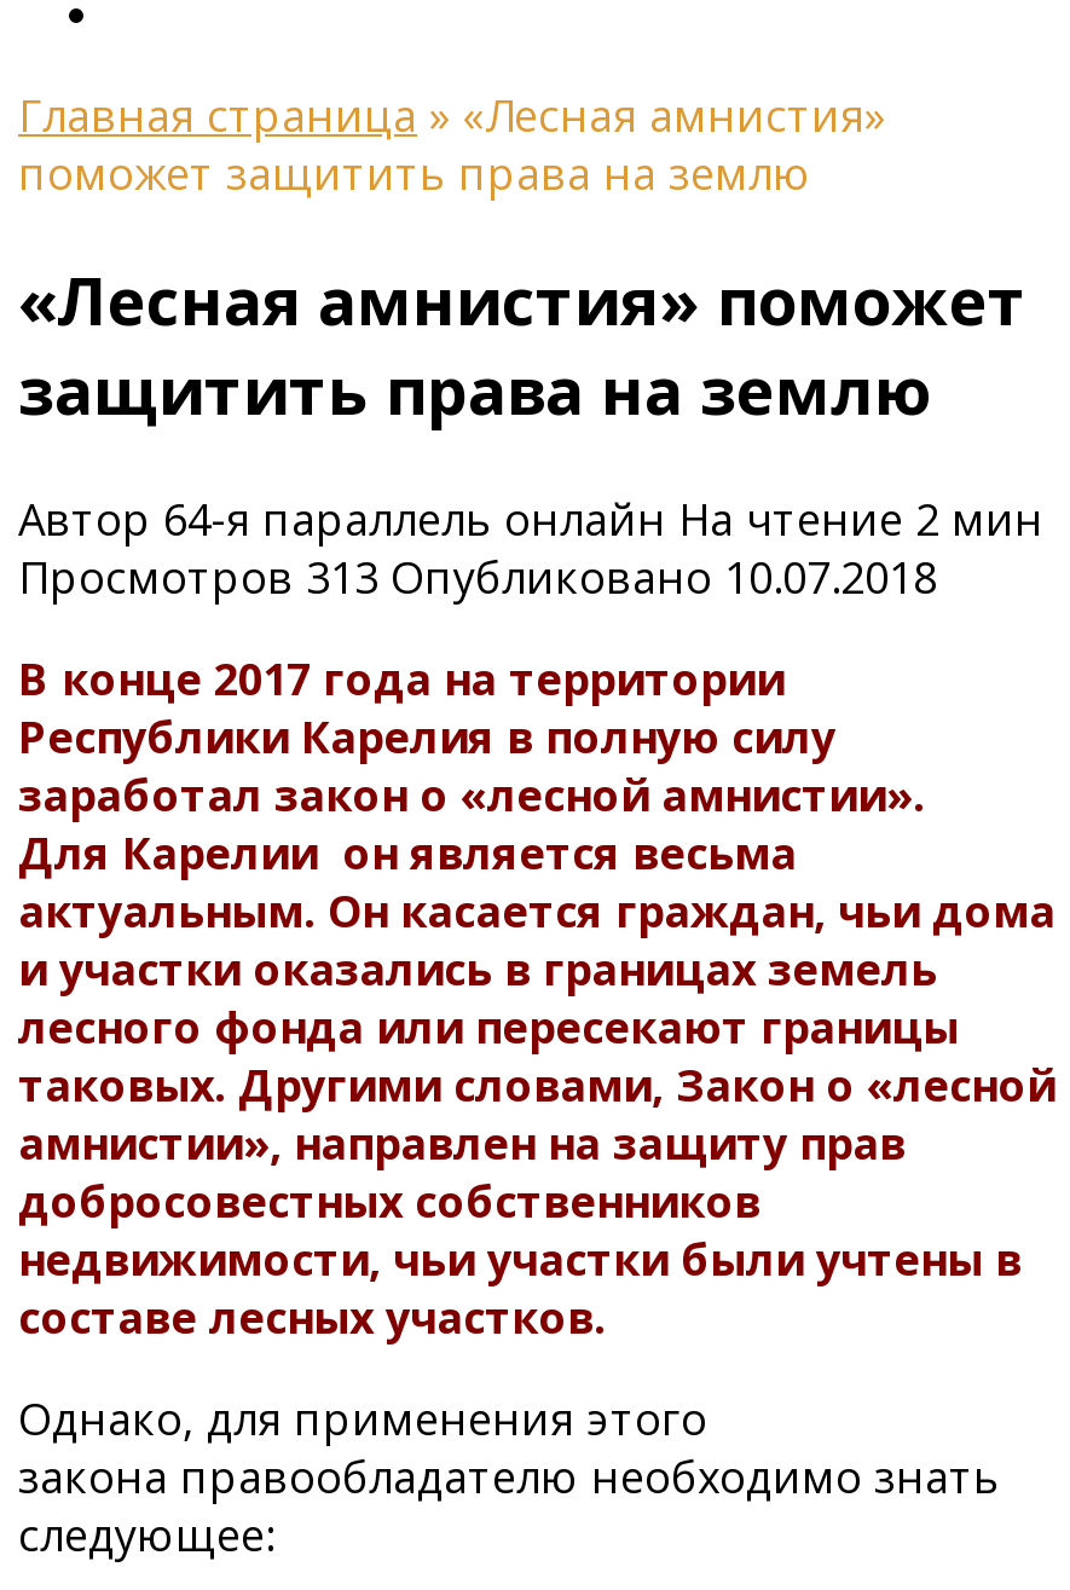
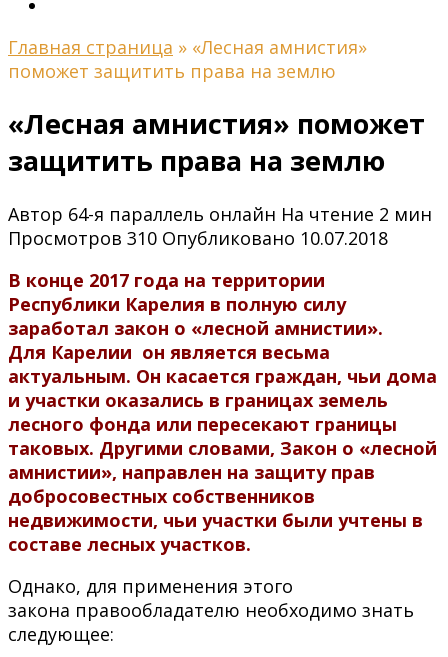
- Просмотров 313 Опубликовано 10.07.2018
+ Просмотров 310 Опубликовано 10.07.2018
